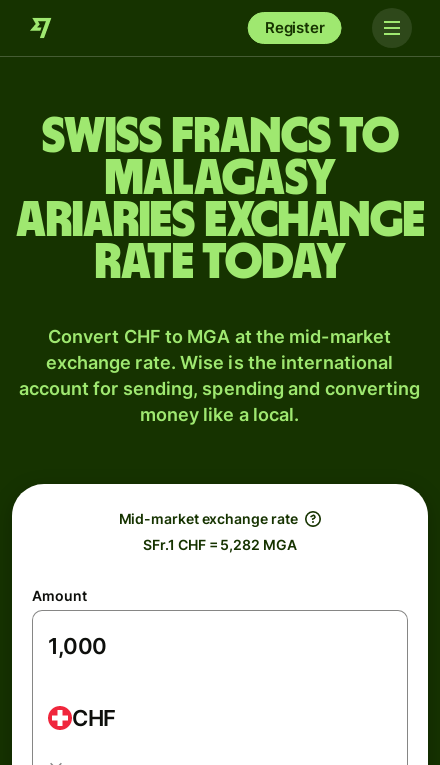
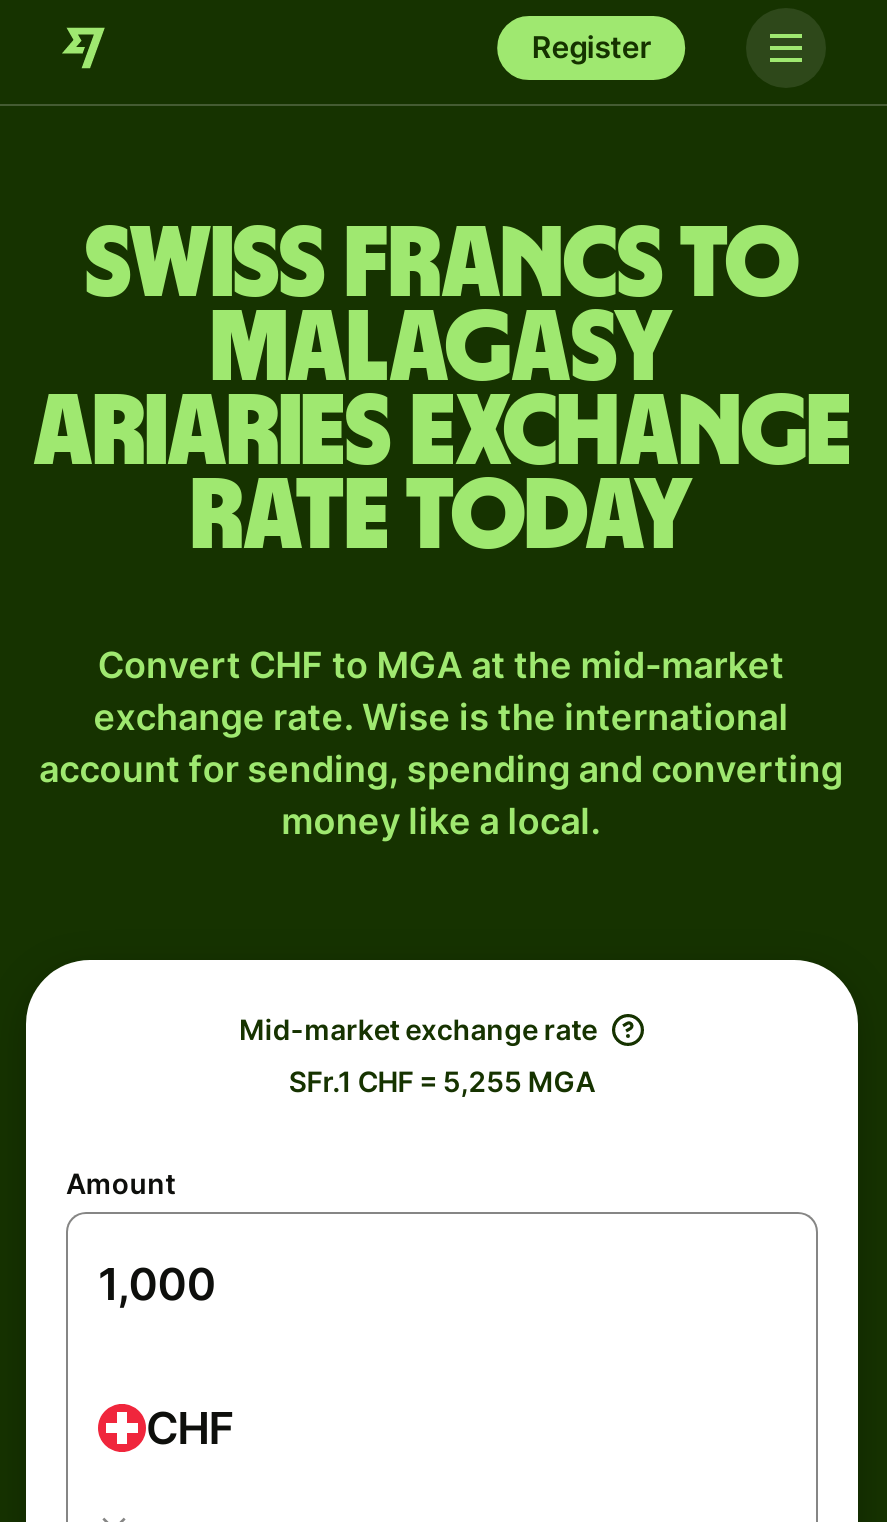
- SFr.1 CHF = 5,282 MGA
+ SFr.1 CHF = 5,255 MGA
